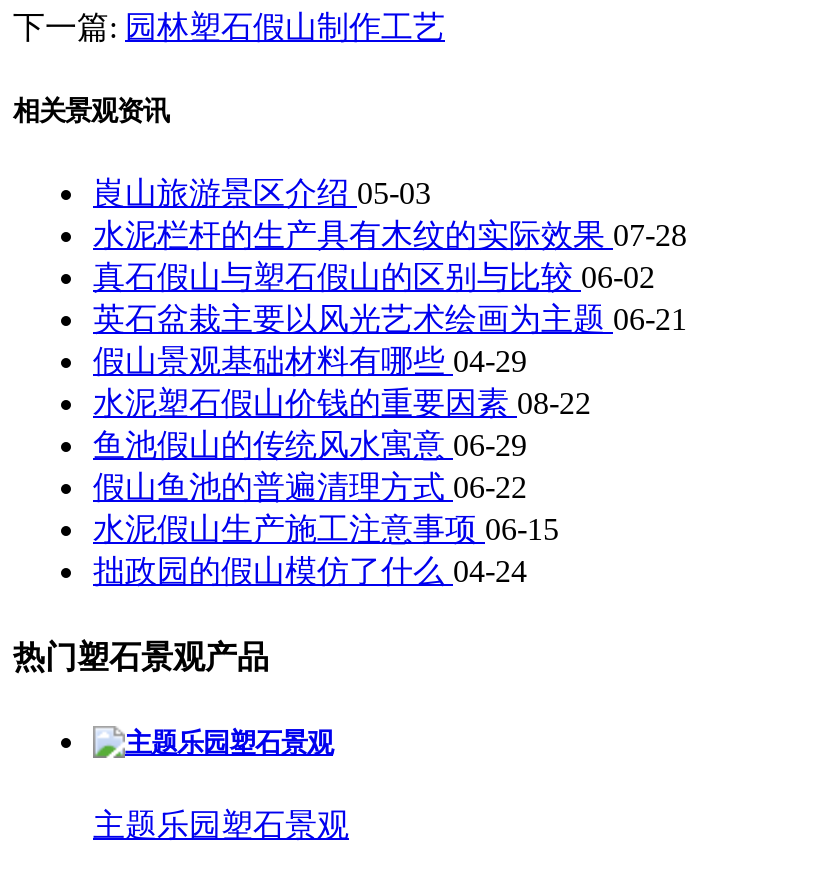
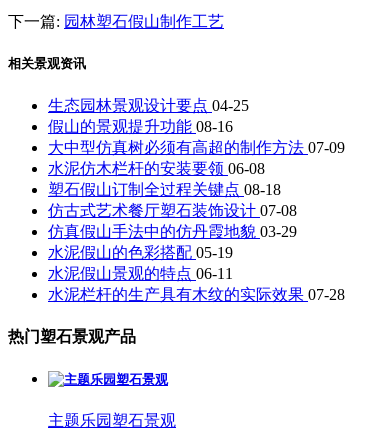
- 崀山旅游景区介绍05-03
+ 生态园林景观设计要点04-25
+ 假山的景观提升功能08-16
+ 大中型仿真树必须有高超的制作方法07-09
+ 水泥仿木栏杆的安装要领06-08
+ 塑石假山订制全过程关键点08-18
+ 仿古式艺术餐厅塑石装饰设计07-08
+ 仿真假山手法中的仿丹霞地貌03-29
+ 水泥假山的色彩搭配05-19
+ 水泥假山景观的特点06-11

moved down: 水泥栏杆的生产具有木纹的实际效果07-28

- 真石假山与塑石假山的区别与比较06-02
- 英石盆栽主要以风光艺术绘画为主题06-21
- 假山景观基础材料有哪些04-29
- 水泥塑石假山价钱的重要因素08-22
- 鱼池假山的传统风水寓意06-29
- 假山鱼池的普遍清理方式06-22
- 水泥假山生产施工注意事项06-15
- 拙政园的假山模仿了什么04-24
